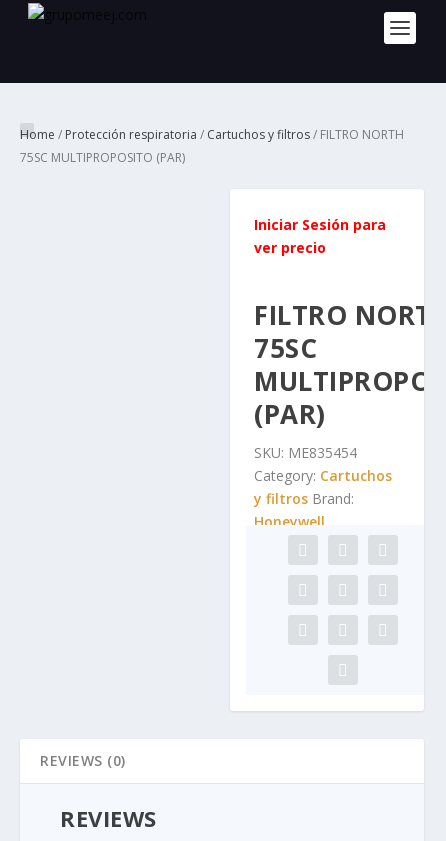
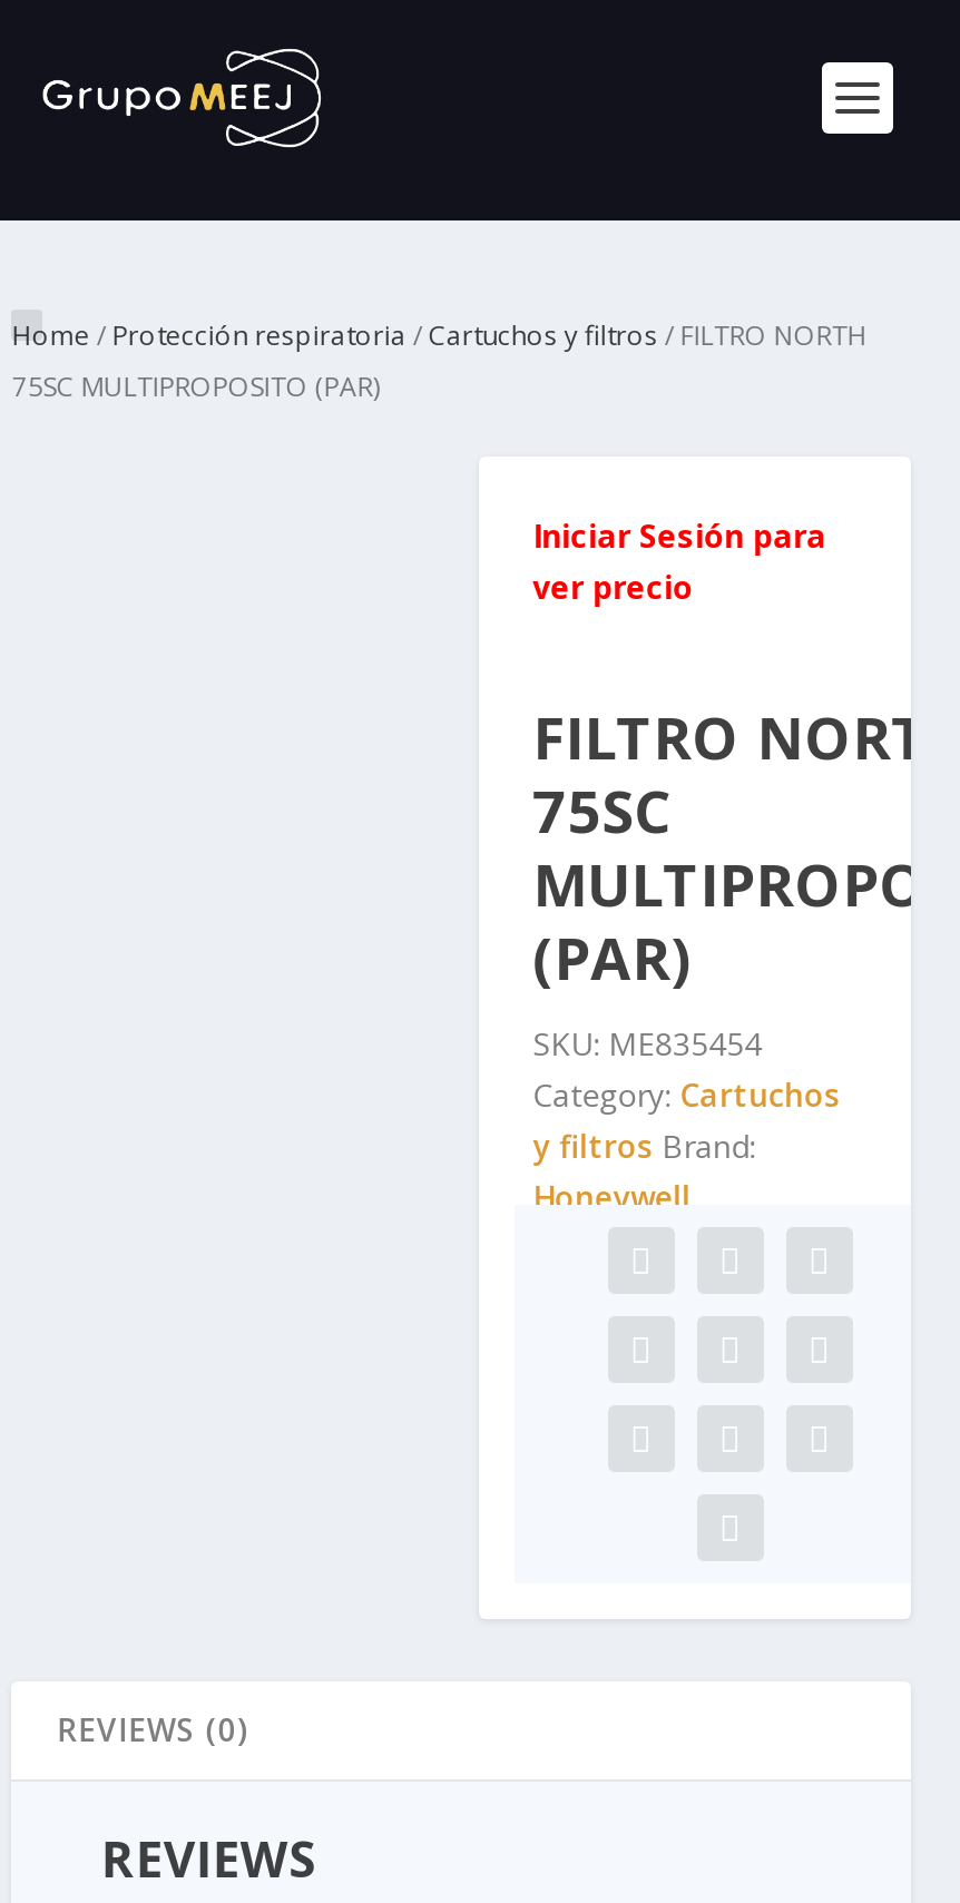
+ [image]
